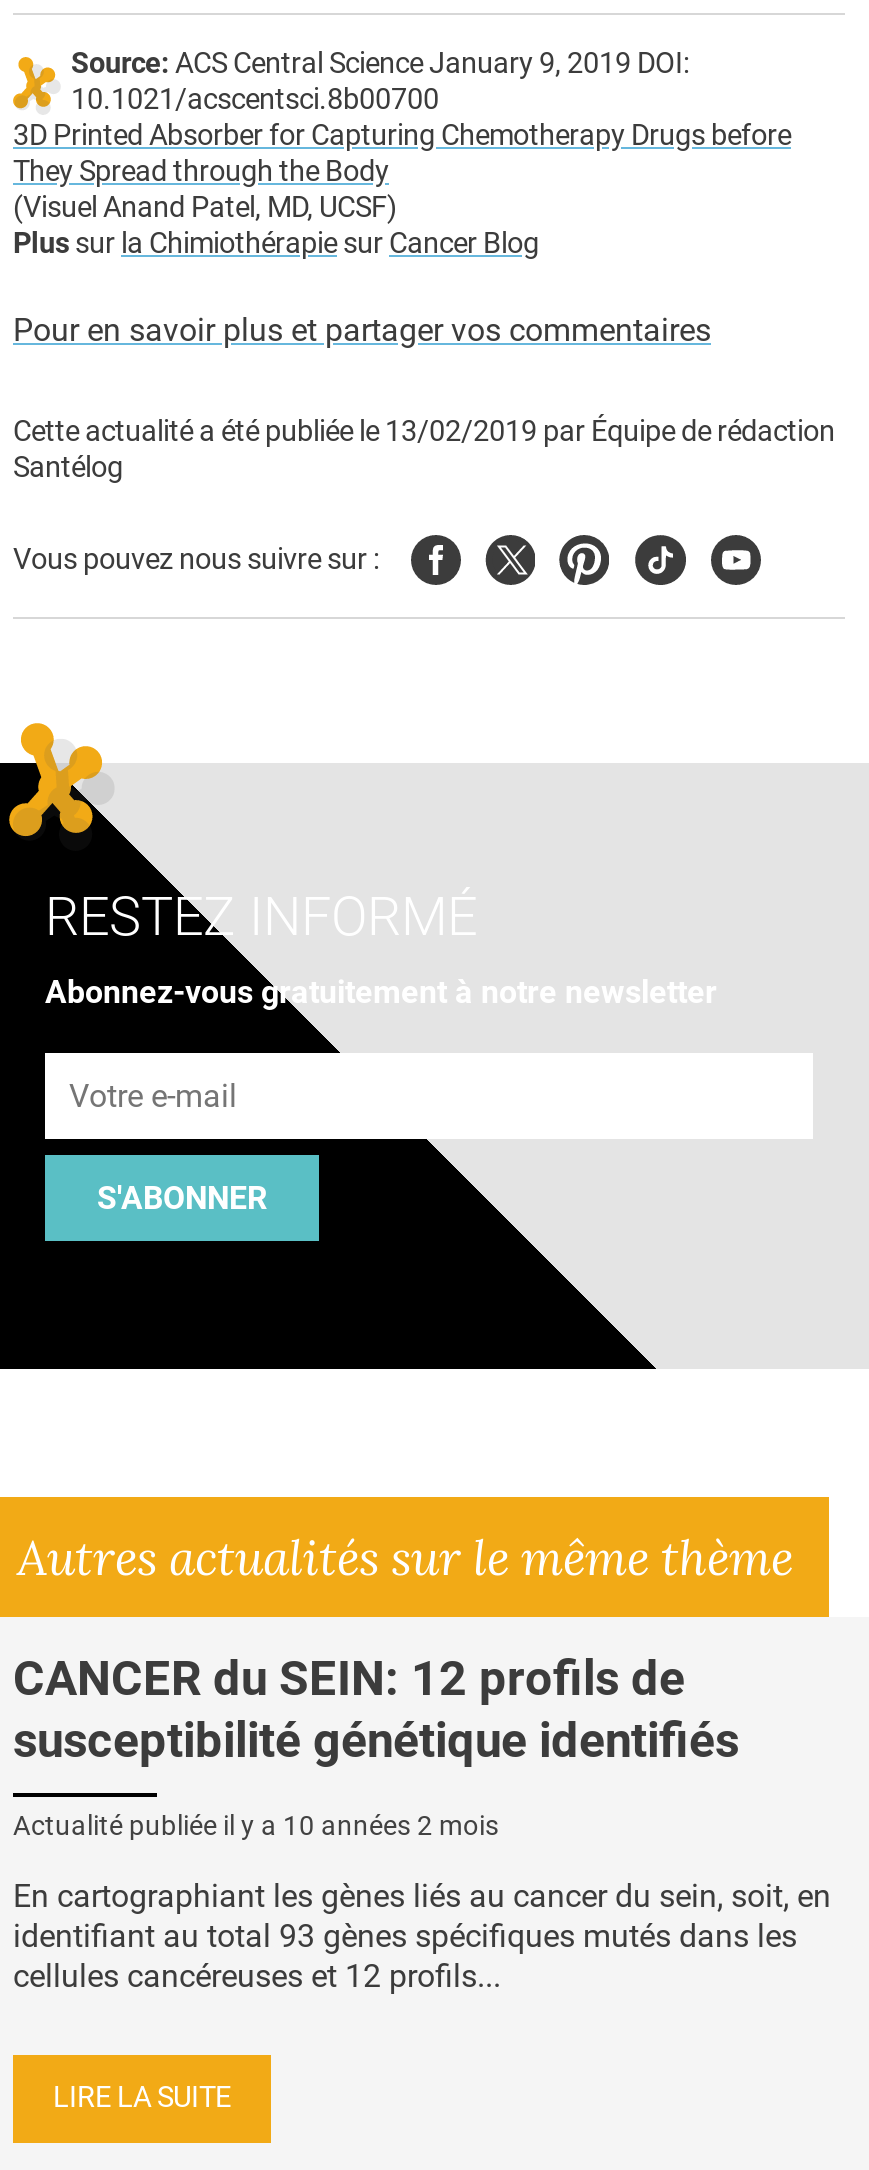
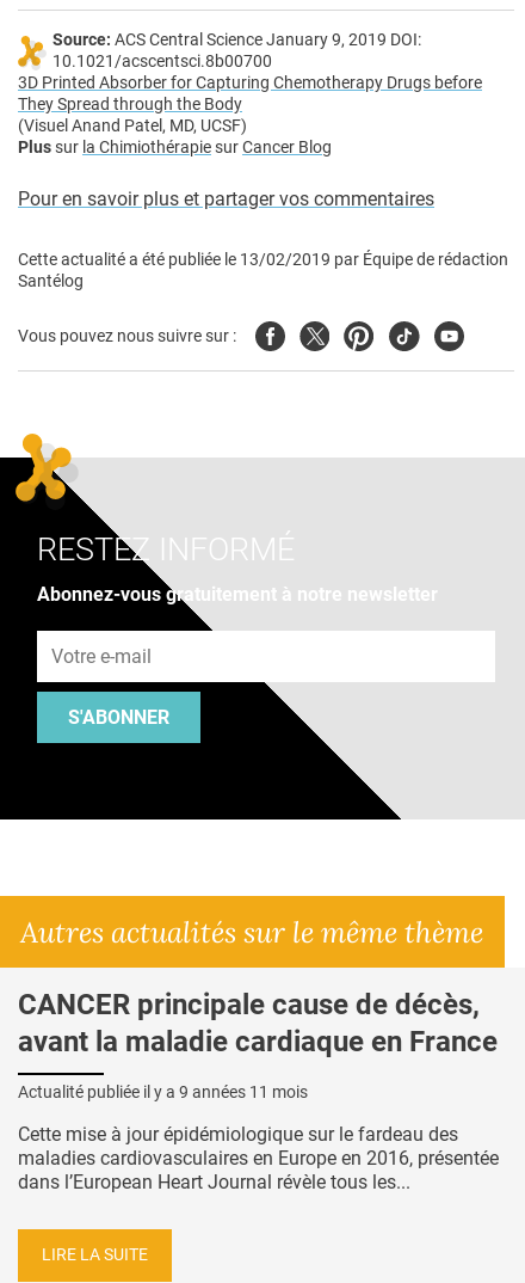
- CANCER du SEIN: 12 profils de
- susceptibilité génétique identifiés
+ CANCER principale cause de décès,
+ avant la maladie cardiaque en France

- Actualité publiée il y a 10 années 2 mois
+ Actualité publiée il y a 9 années 11 mois

- En cartographiant les gènes liés au cancer du sein, soit, en
- identifiant au total 93 gènes spécifiques mutés dans les
- cellules cancéreuses et 12 profils...
+ Cette mise à jour épidémiologique sur le fardeau des
+ maladies cardiovasculaires en Europe en 2016, présentée
+ dans l’European Heart Journal révèle tous les...
